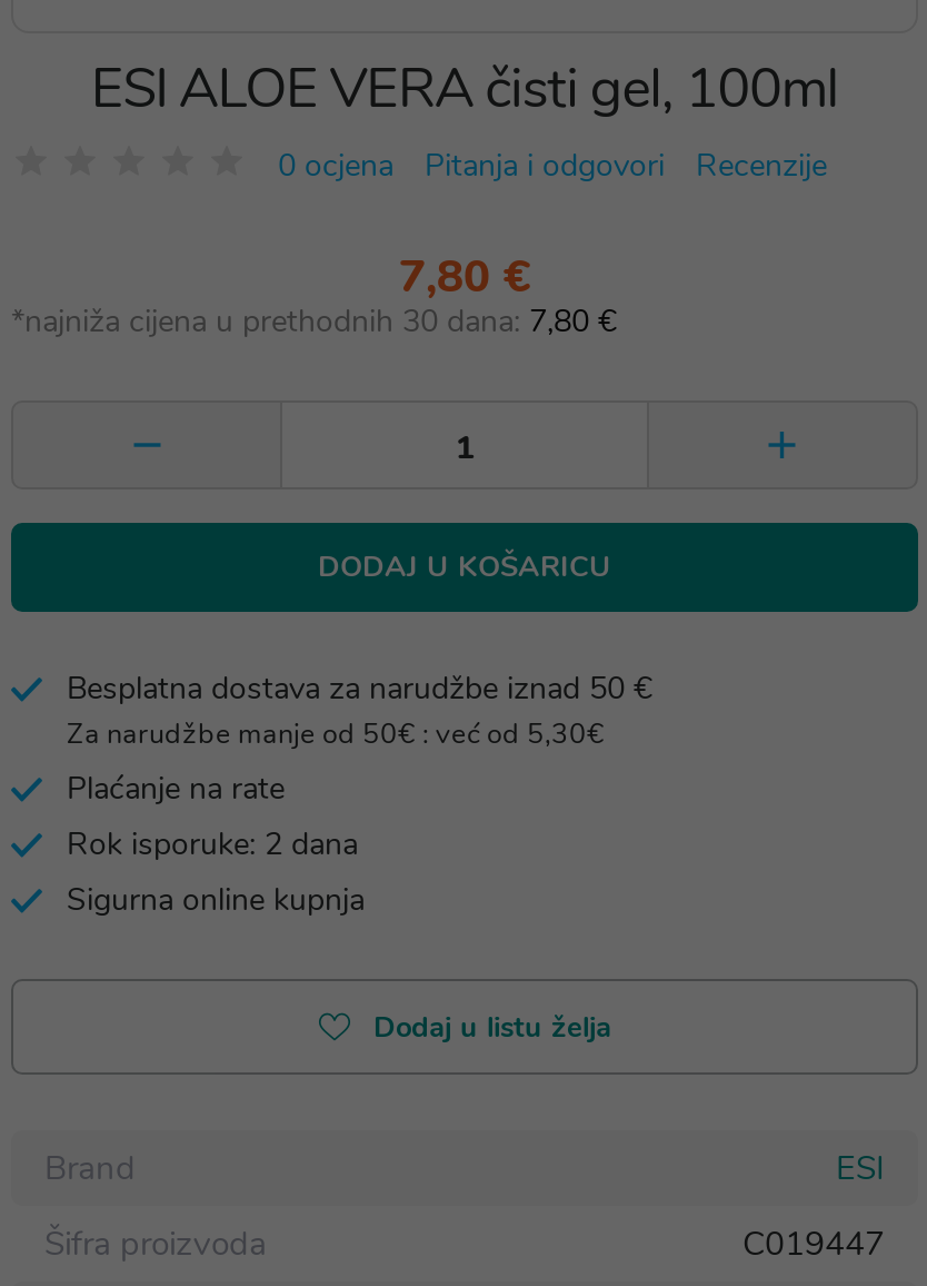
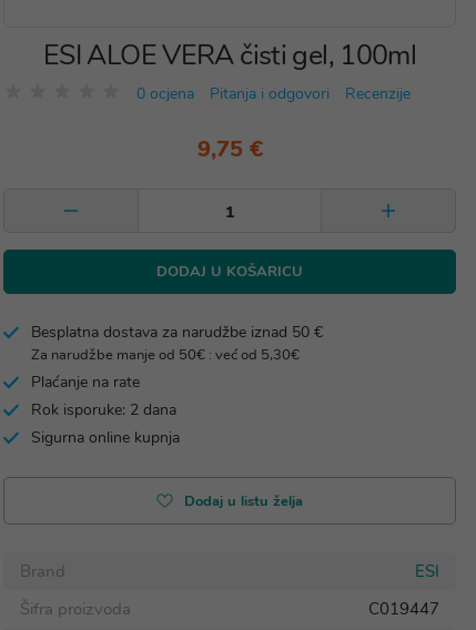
- 7,80 €
- *najniža cijena u prethodnih 30 dana: 7,80 €
+ 9,75 €
